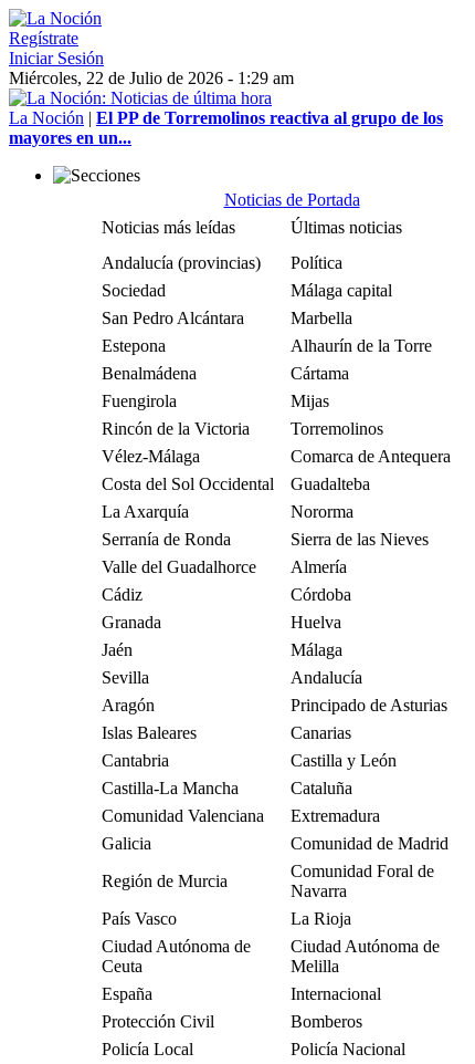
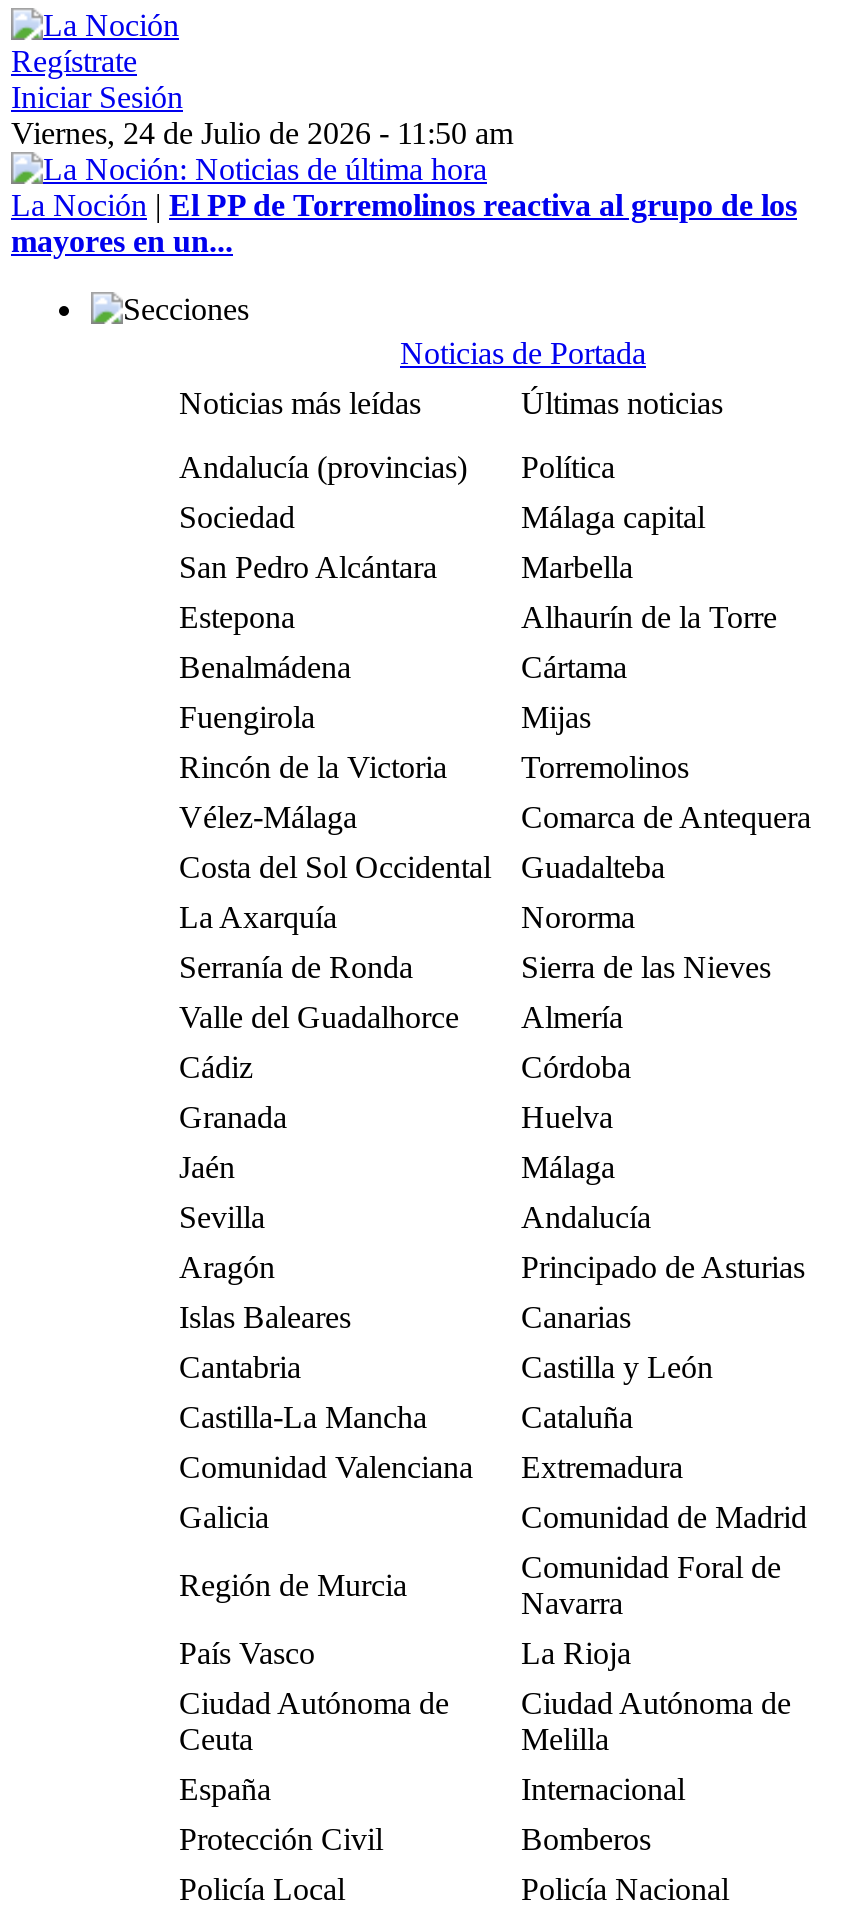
- Miércoles, 22 de Julio de 2026 - 1:29 am
+ Viernes, 24 de Julio de 2026 - 11:50 am
